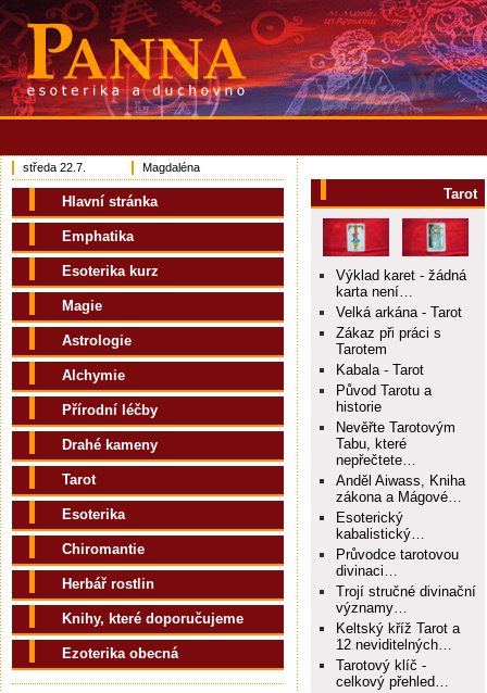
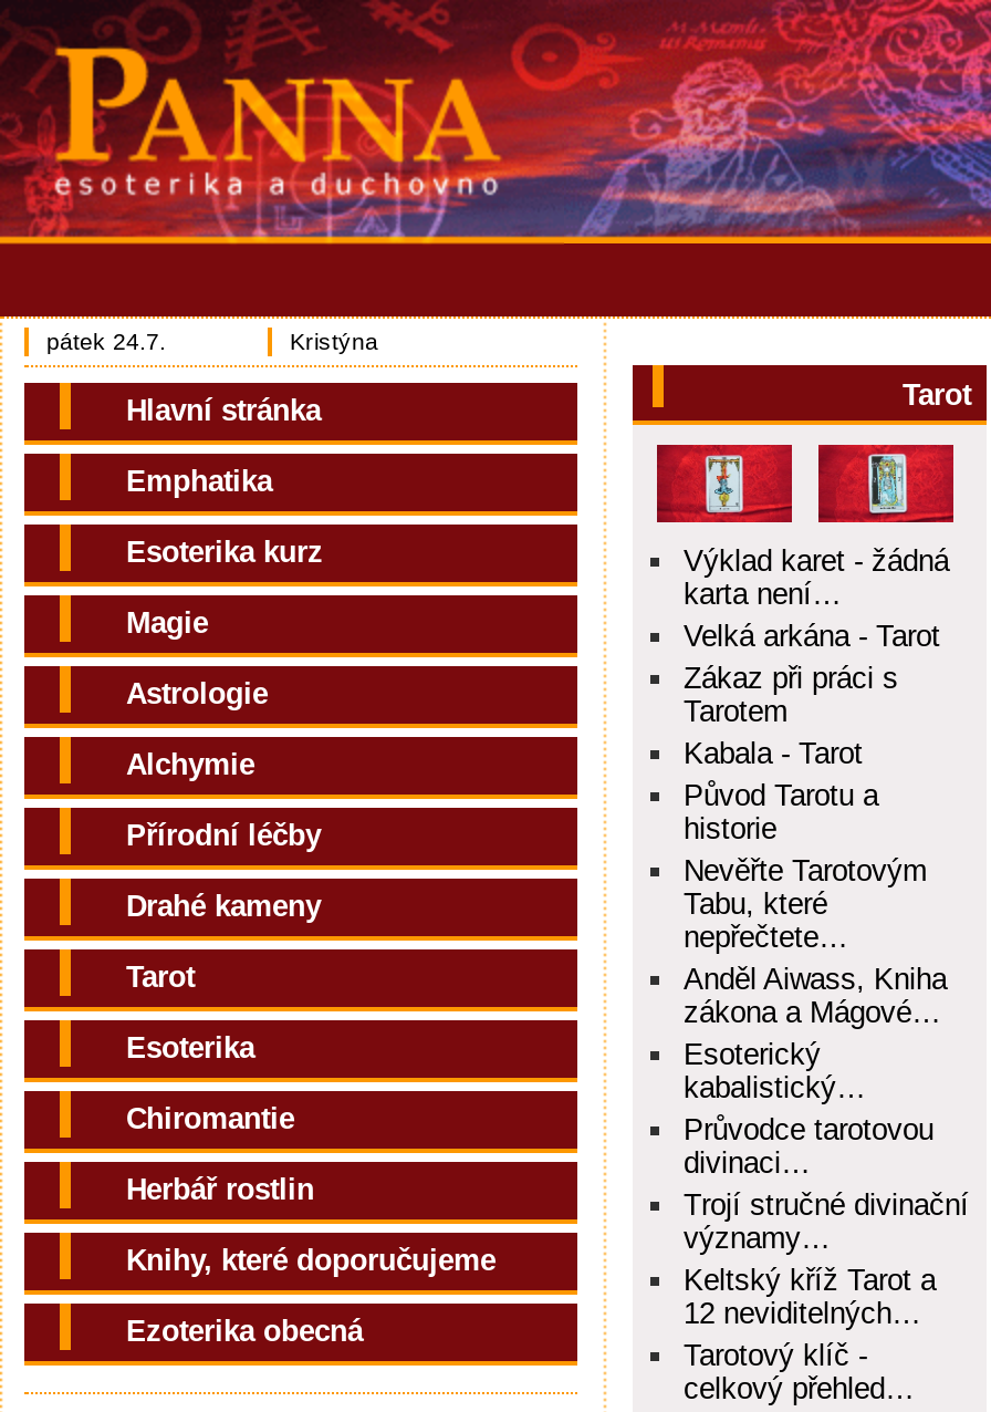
- středa 22.7.
- Magdaléna
+ pátek 24.7.
+ Kristýna
